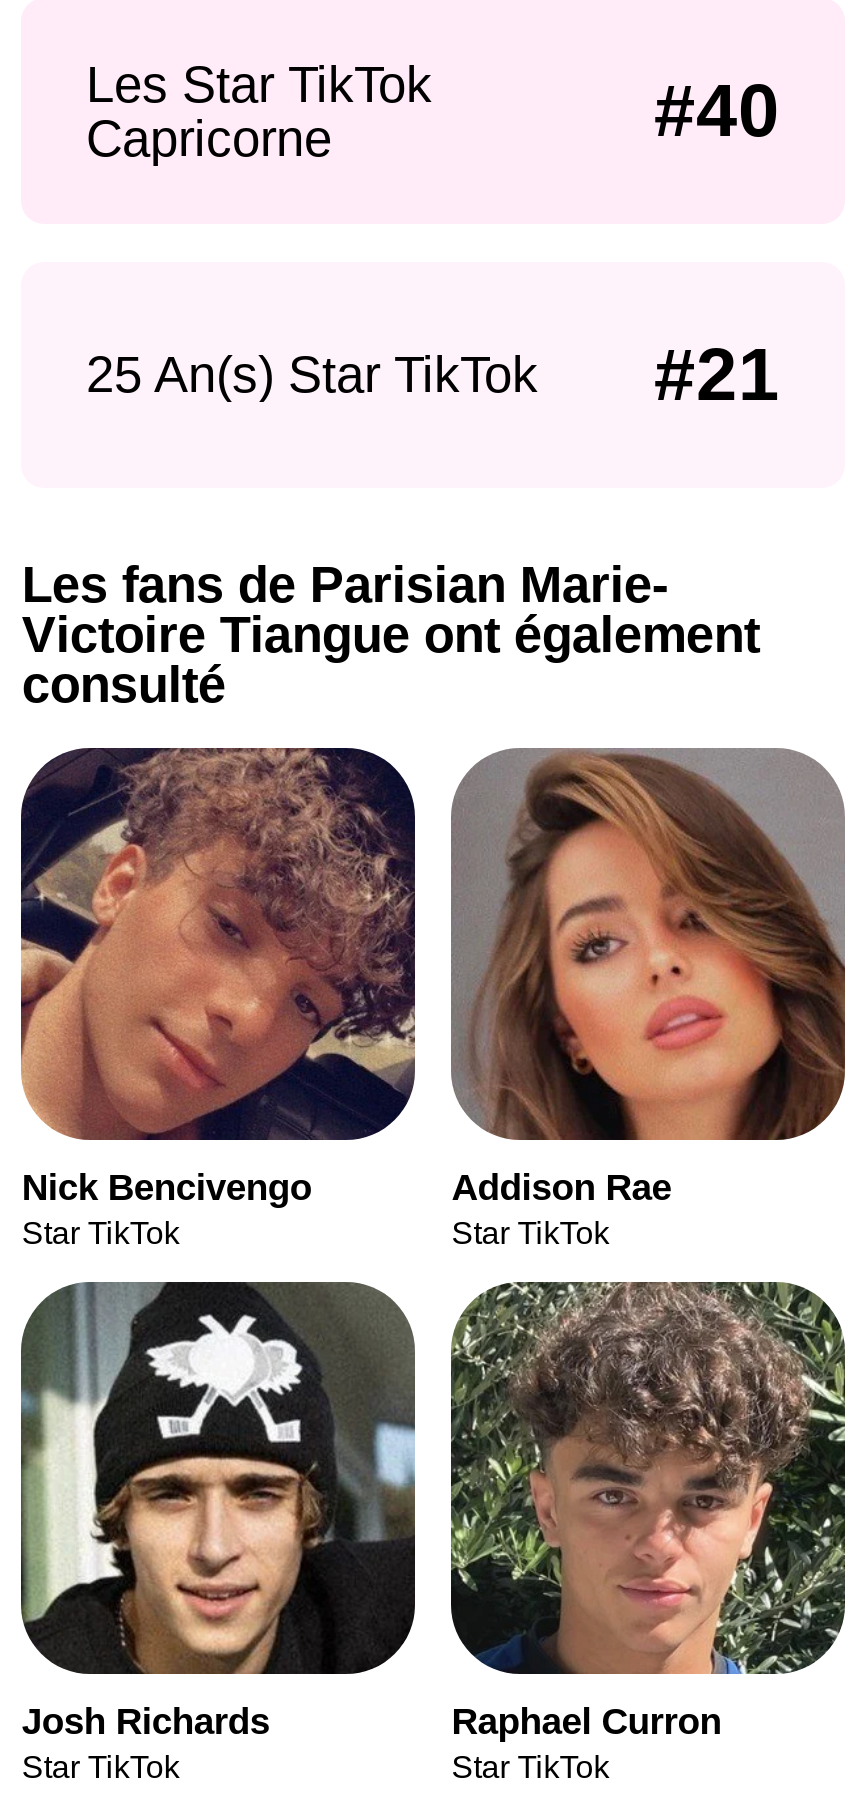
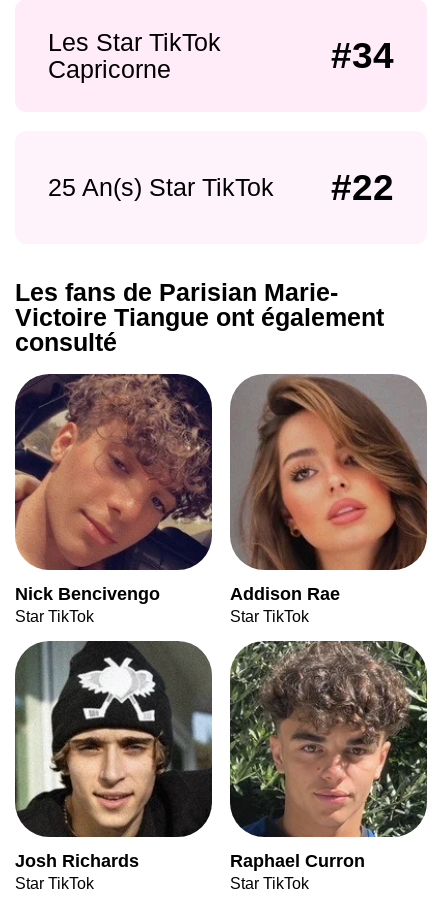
- #40
+ #34

- #21
+ #22
